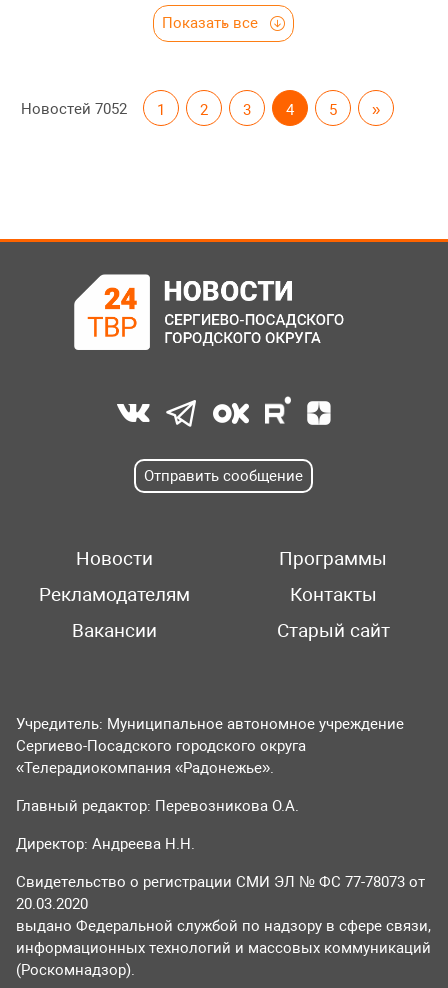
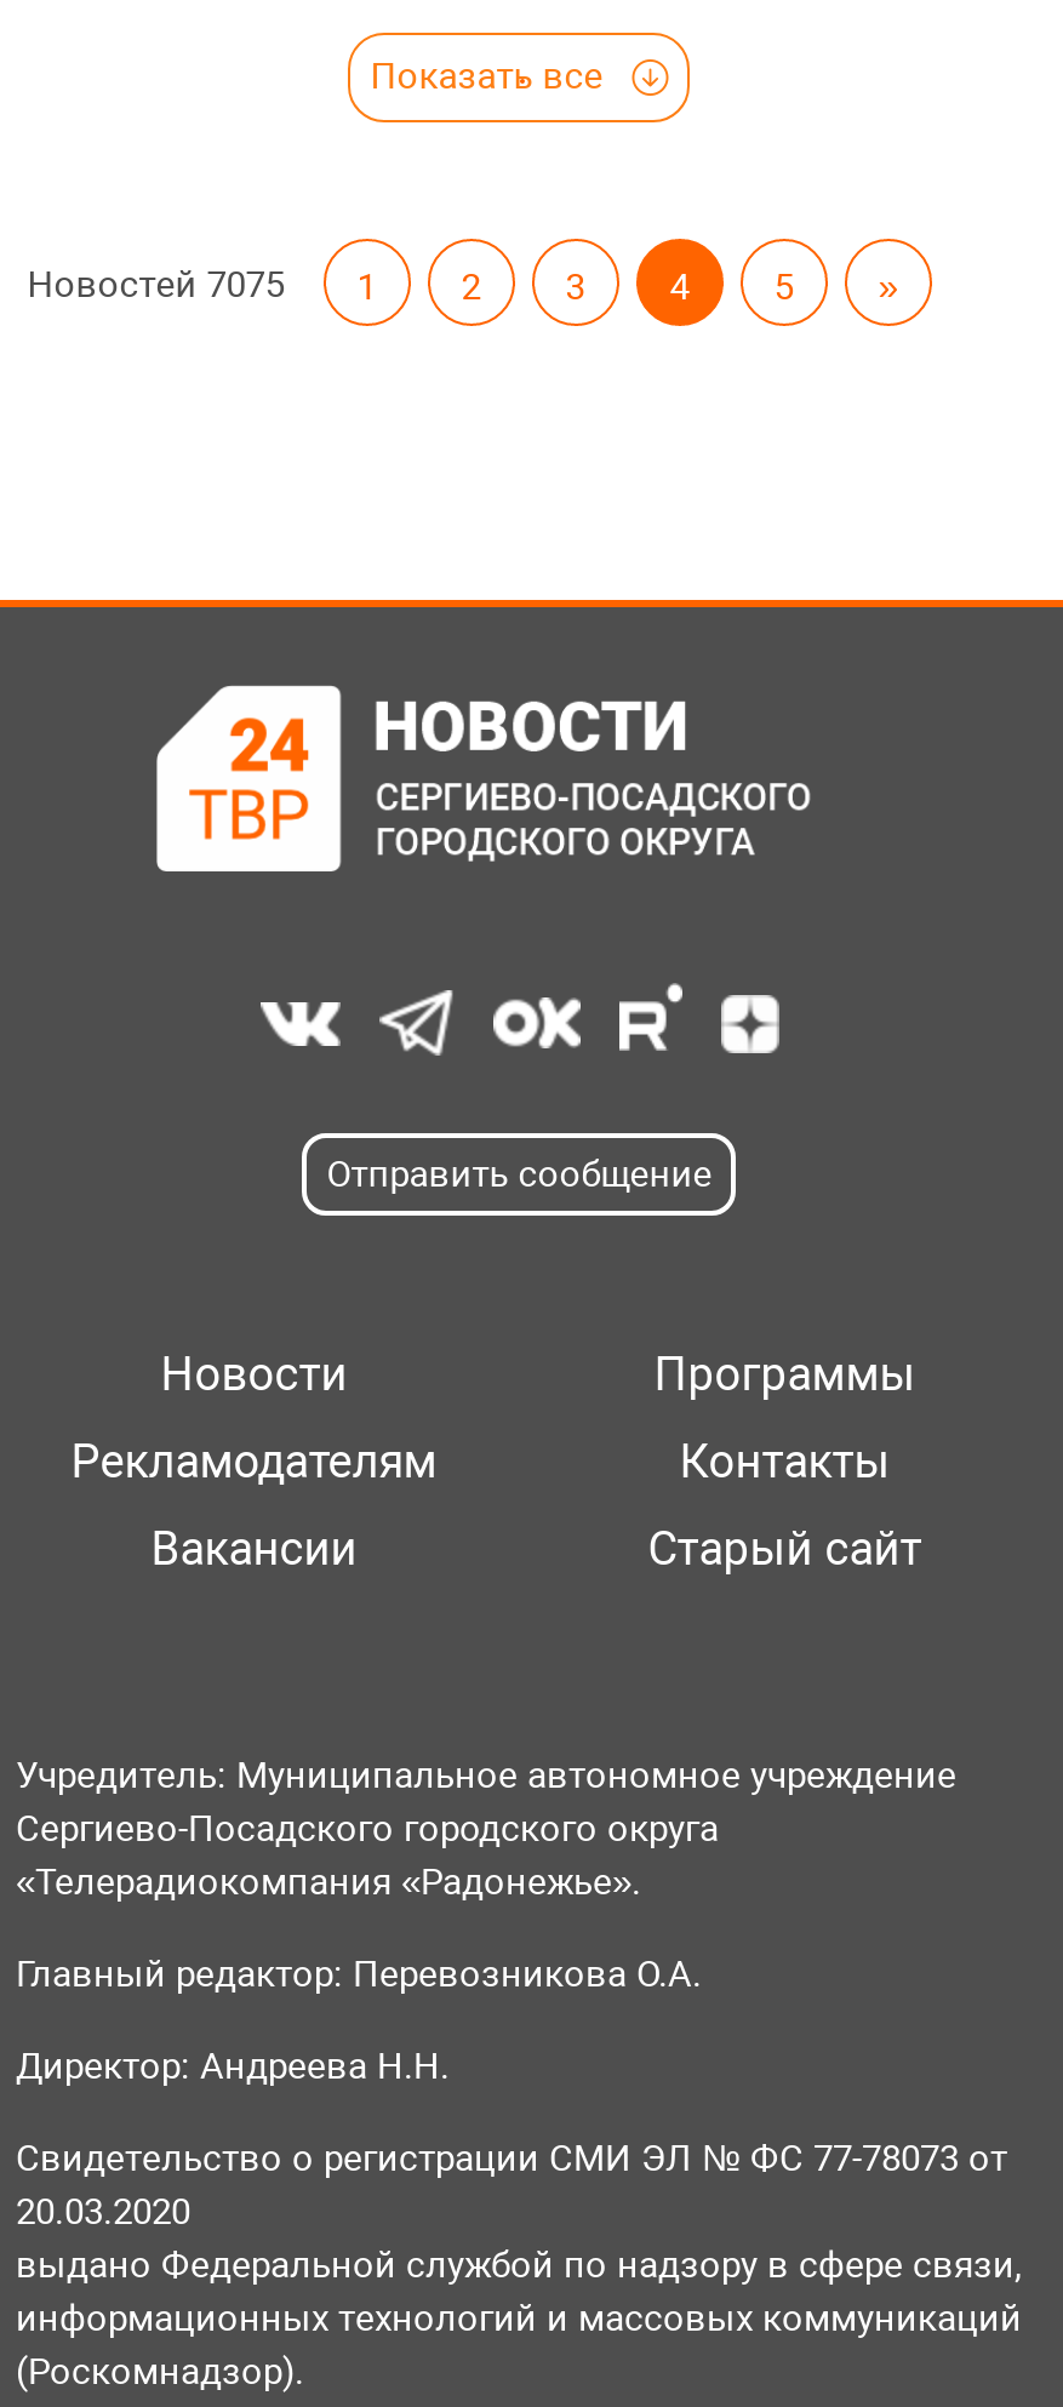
- Новостей 7052
+ Новостей 7075
